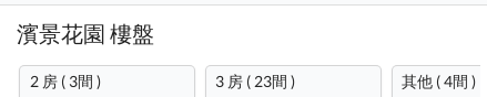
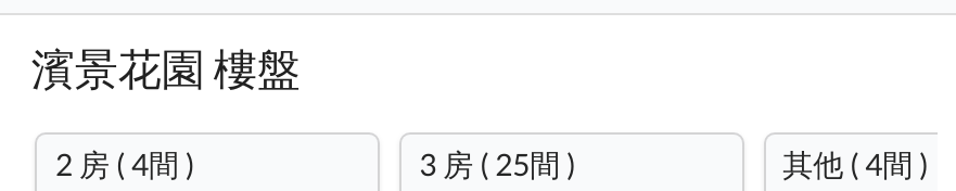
- 2 房 ( 3間 )
+ 2 房 ( 4間 )

- 3 房 ( 23間 )
+ 3 房 ( 25間 )
